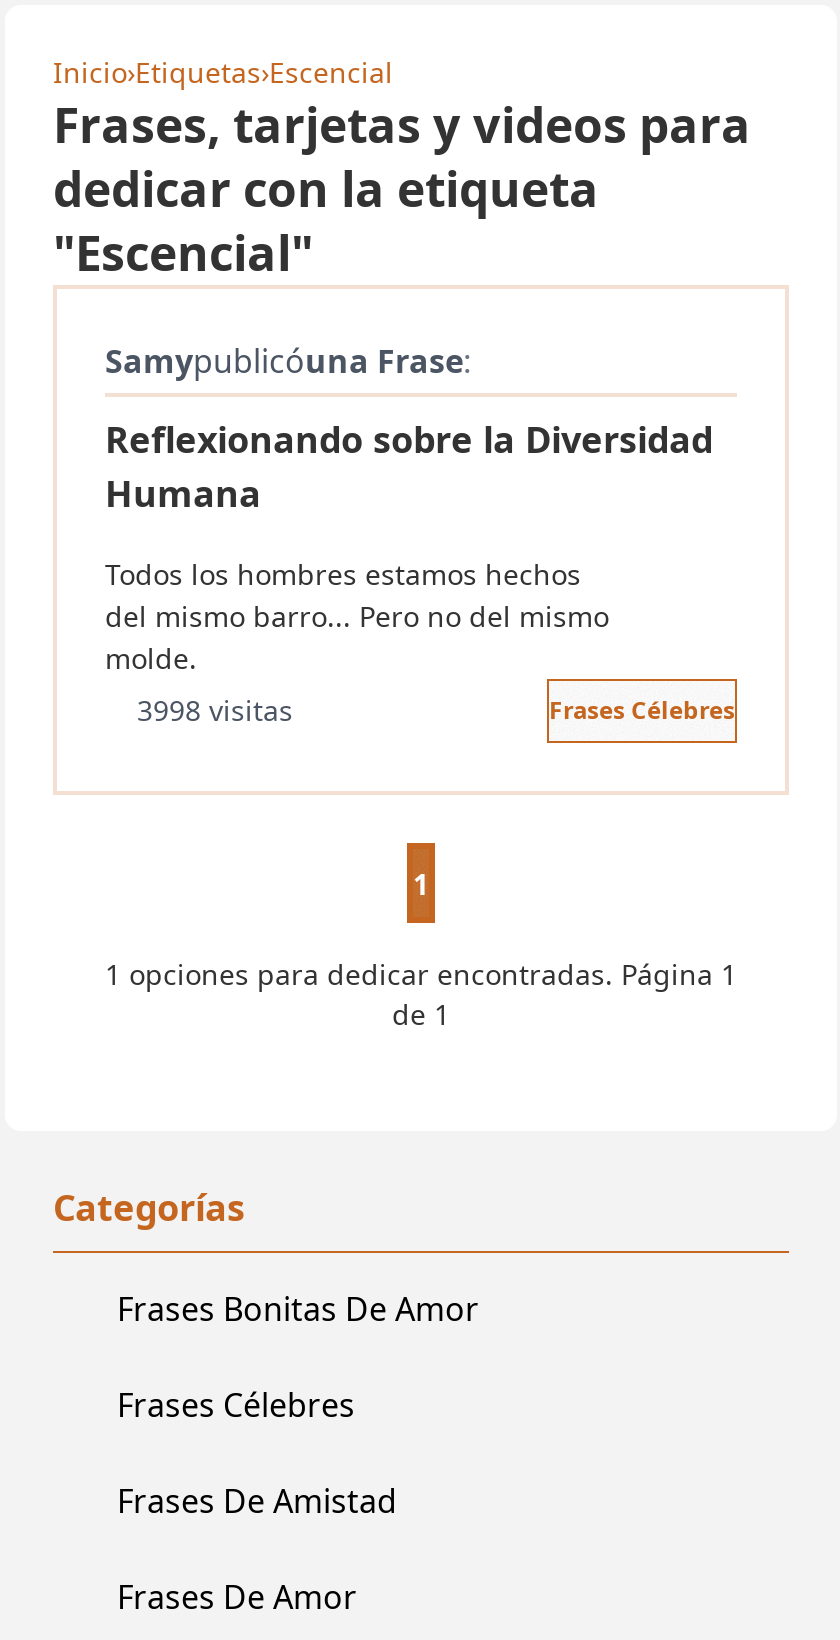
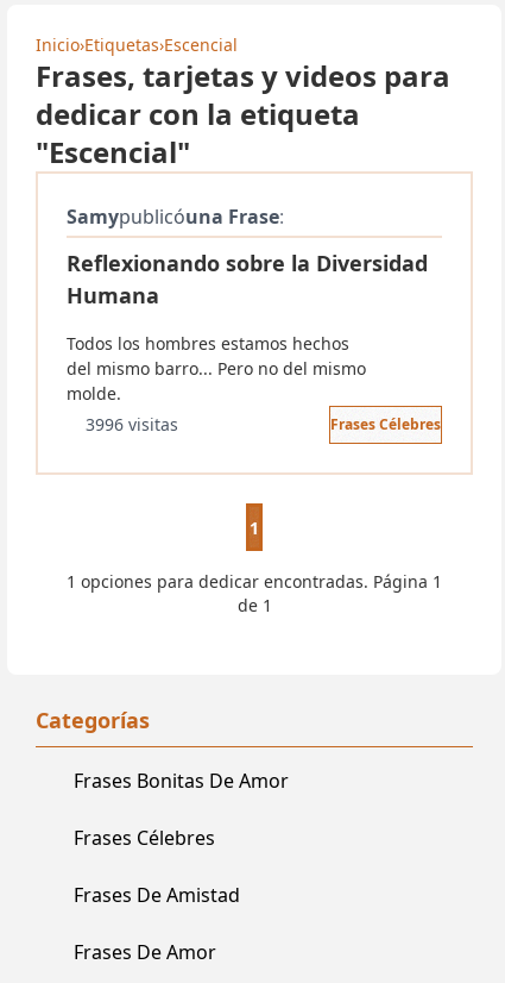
- 3998 visitas
+ 3996 visitas
